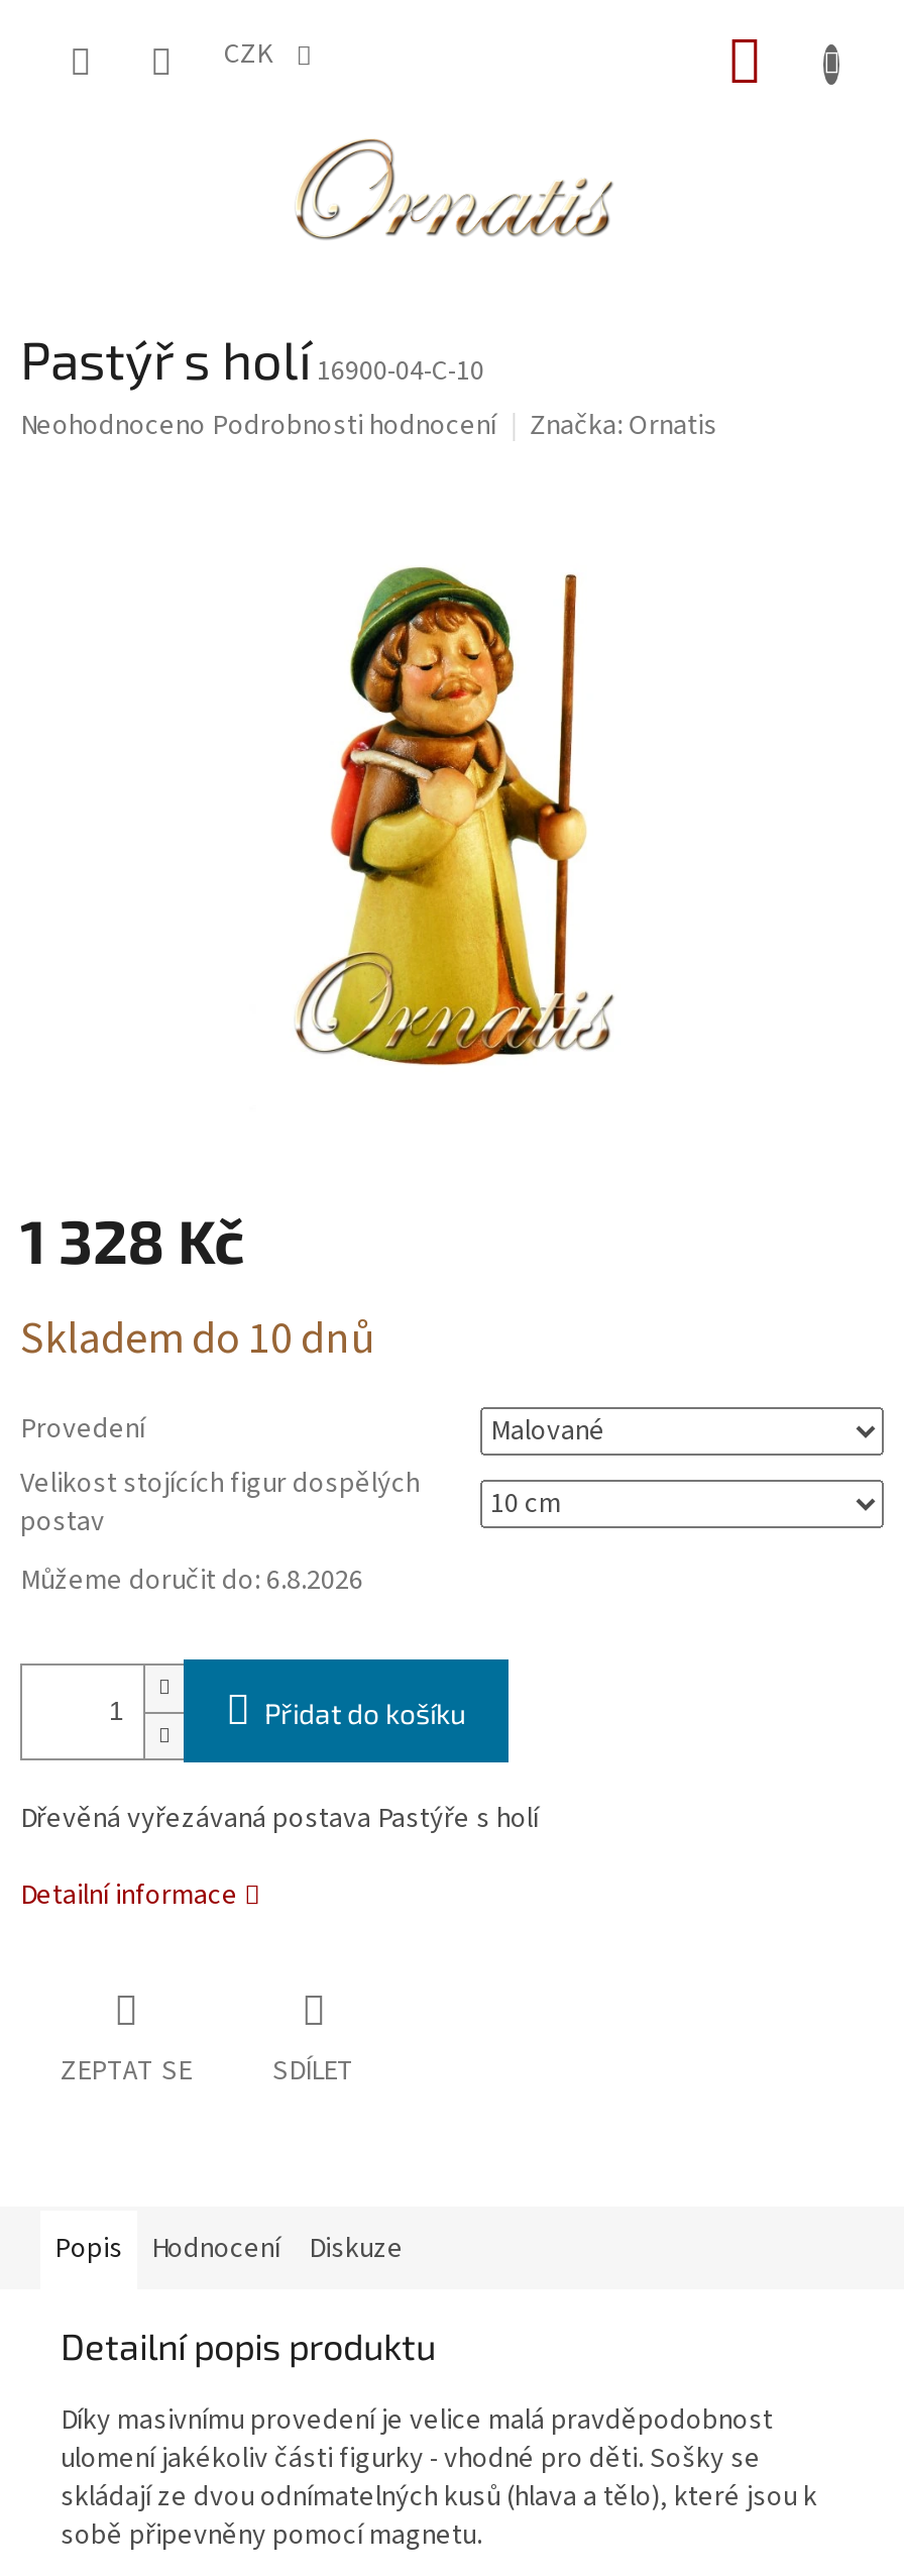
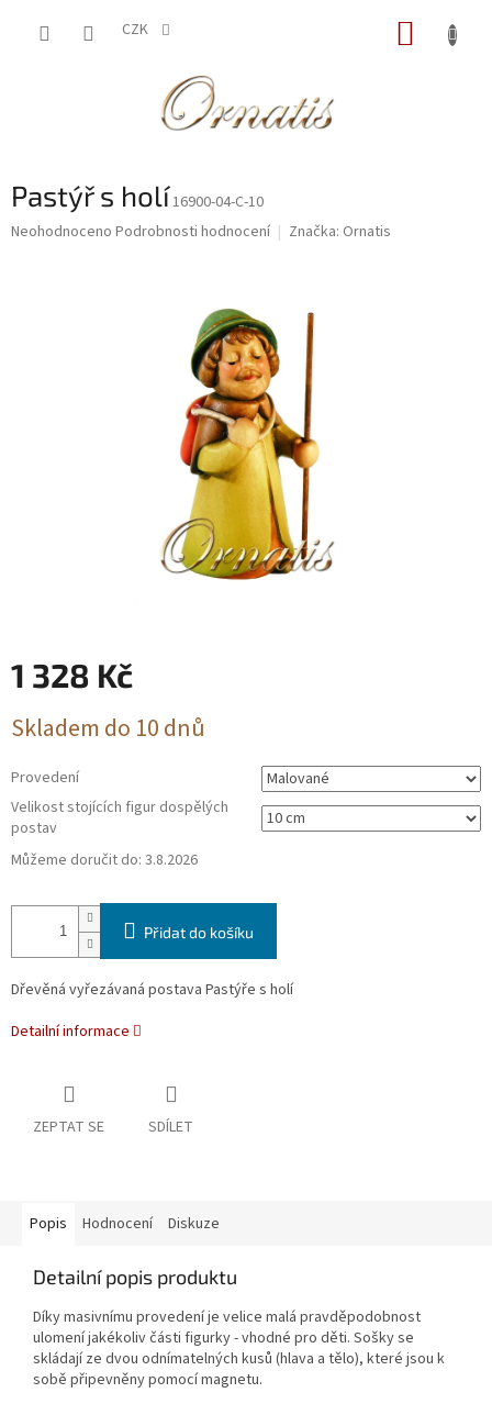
- Můžeme doručit do: 6.8.2026
+ Můžeme doručit do: 3.8.2026
